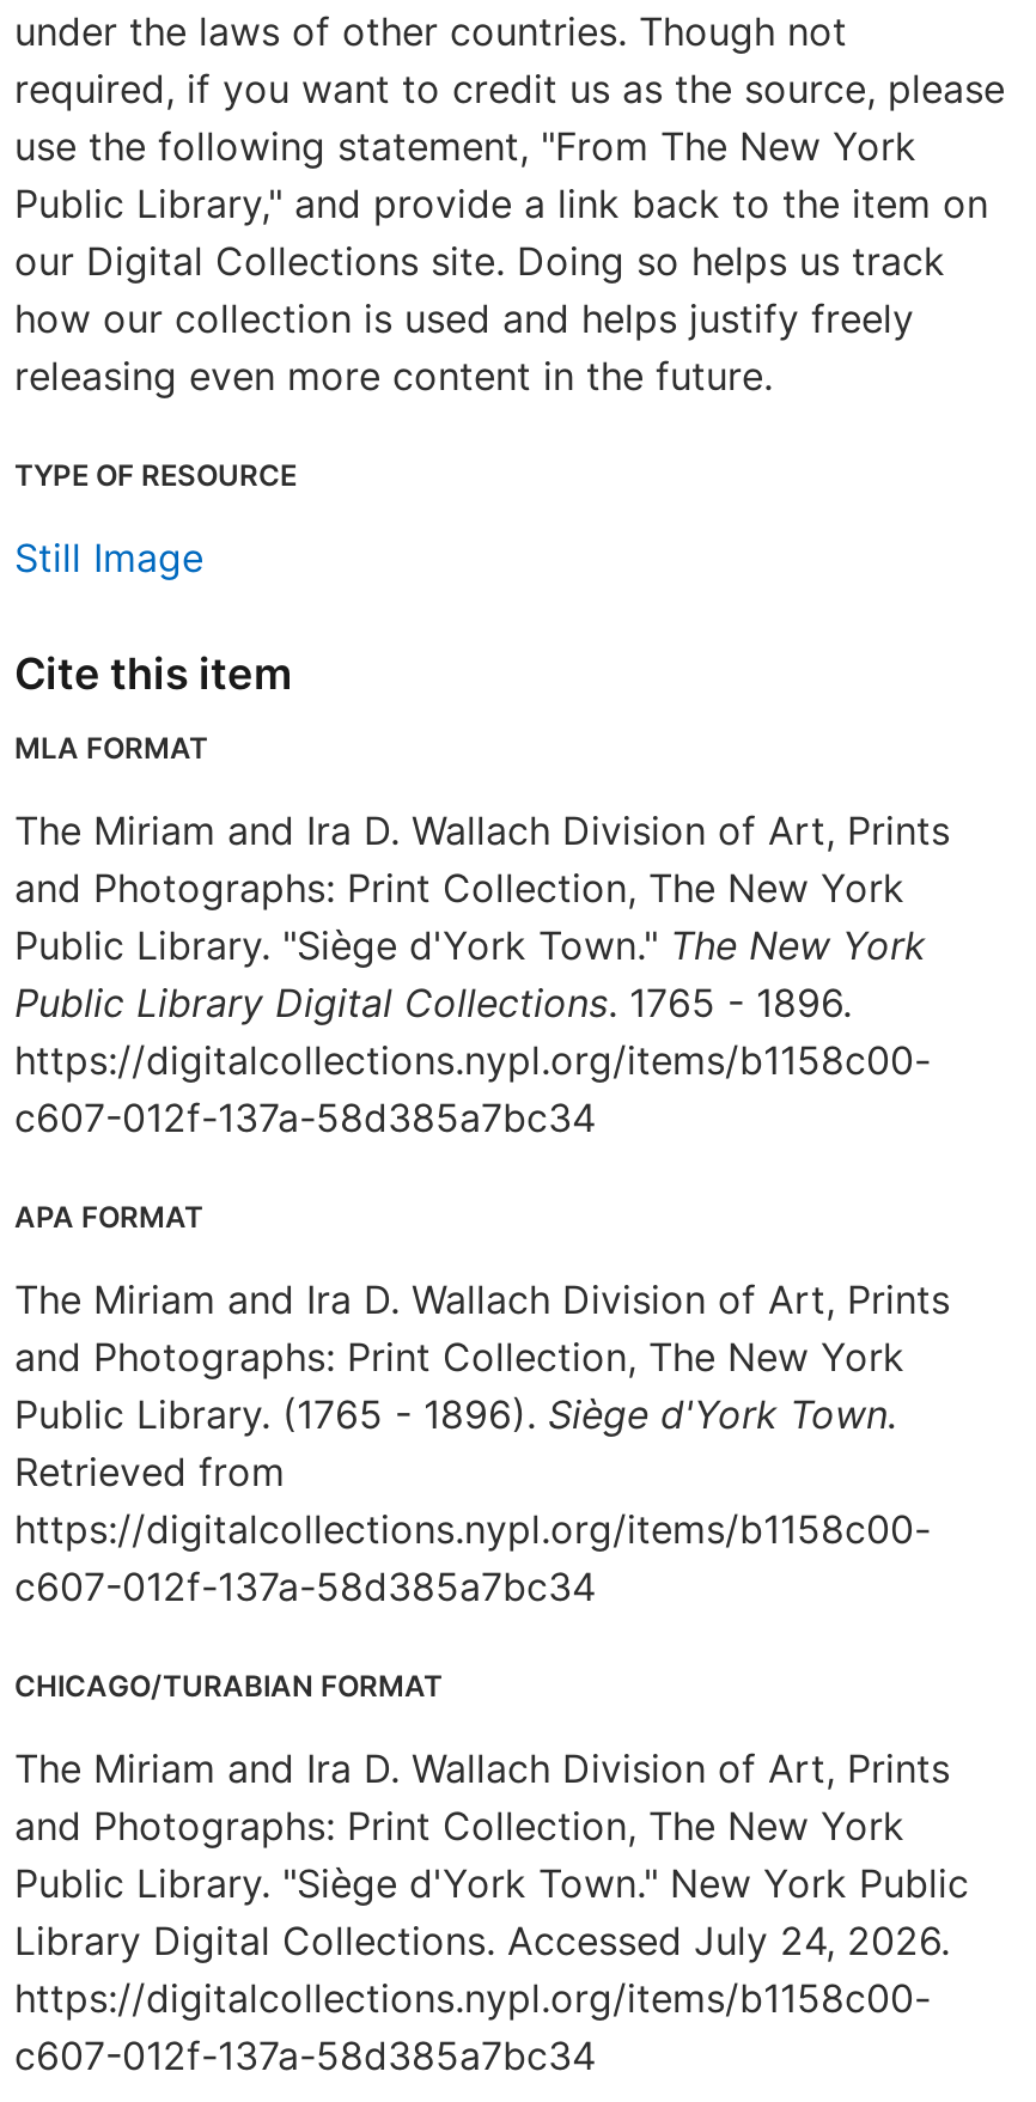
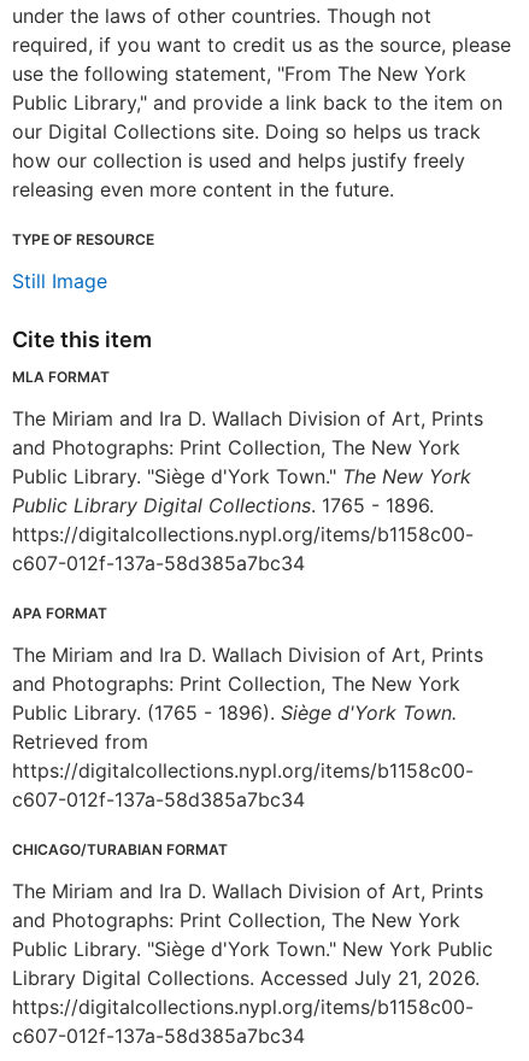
- Library Digital Collections. Accessed July 24, 2026.
+ Library Digital Collections. Accessed July 21, 2026.
